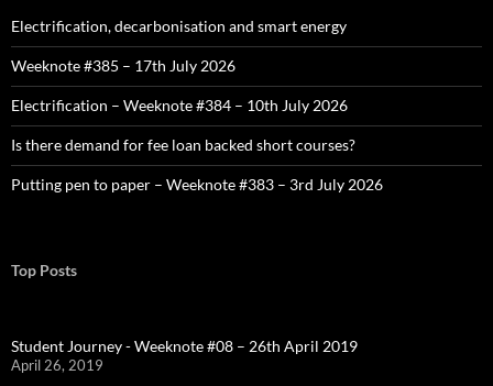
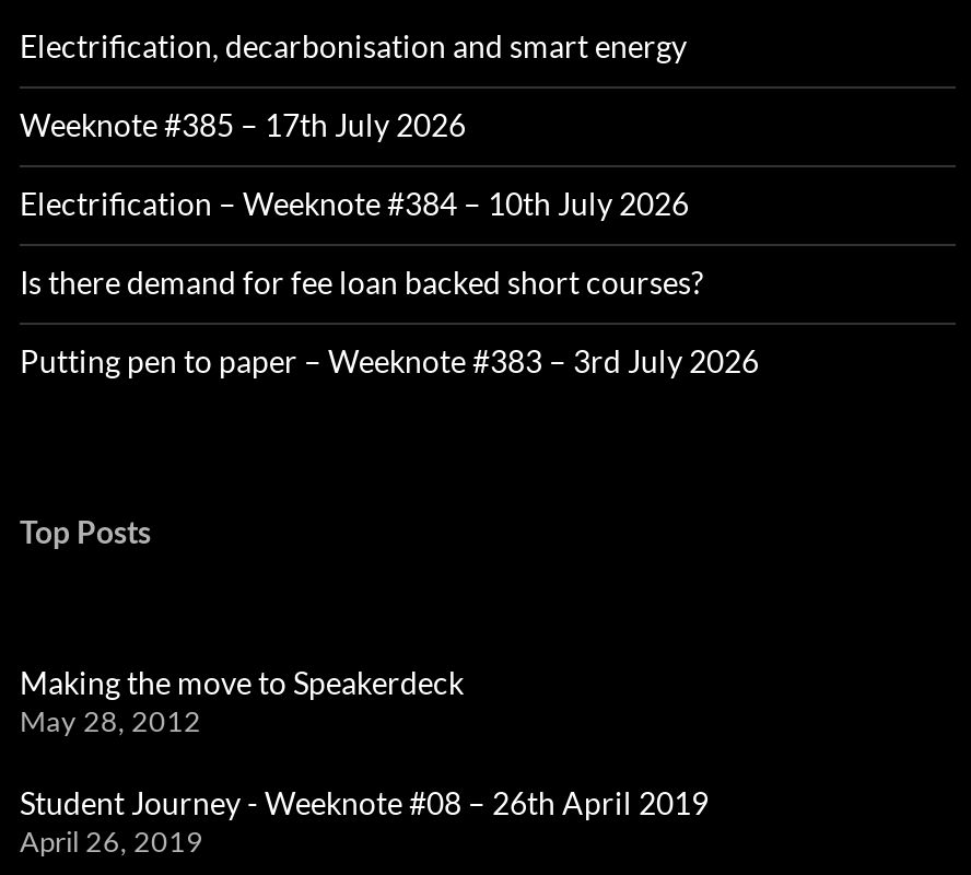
+ Making the move to Speakerdeck
+ May 28, 2012
